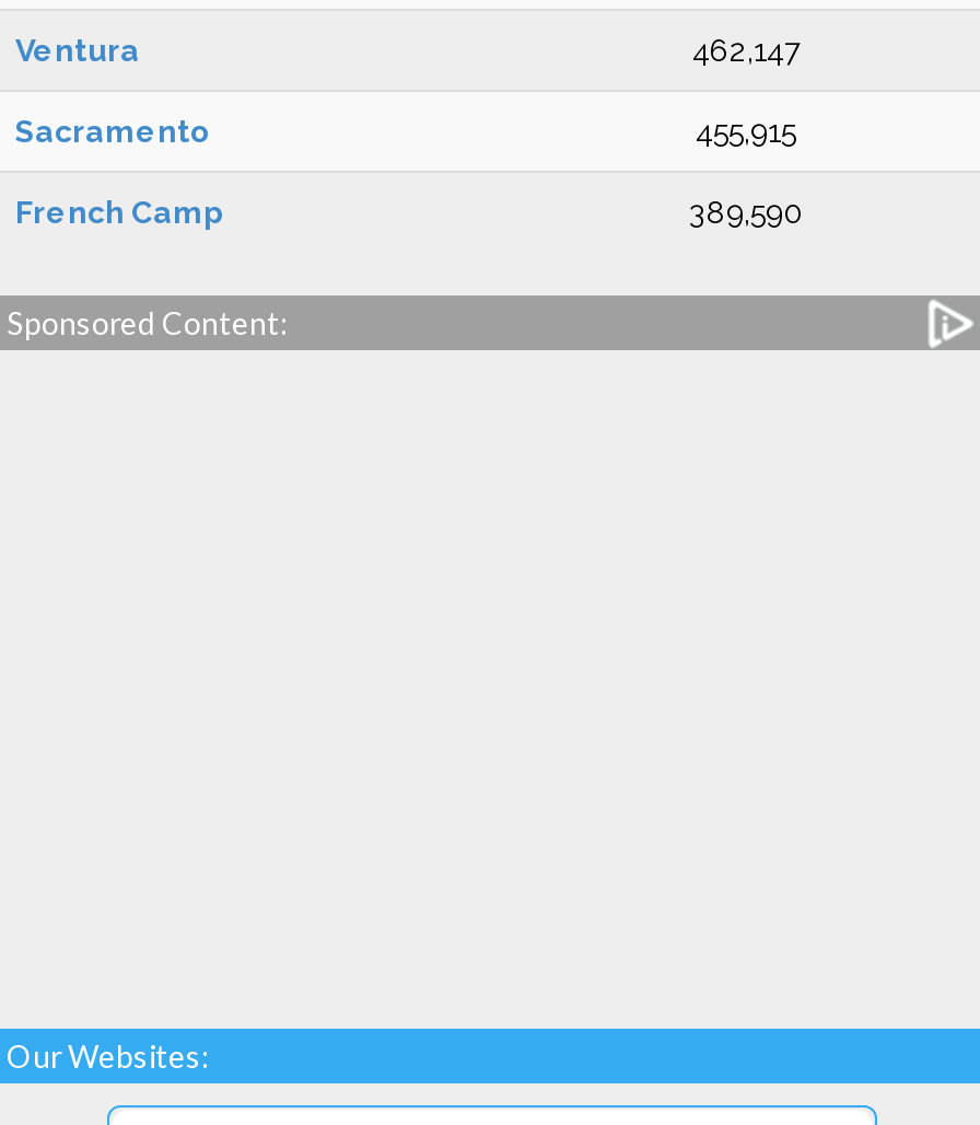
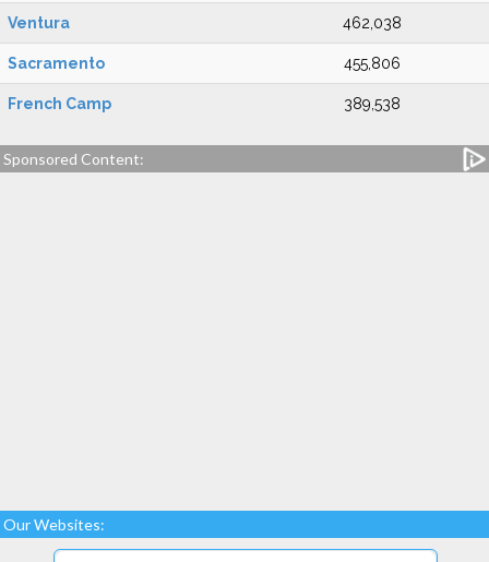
- 462,147
+ 462,038

- 455,915
+ 455,806

- 389,590
+ 389,538
